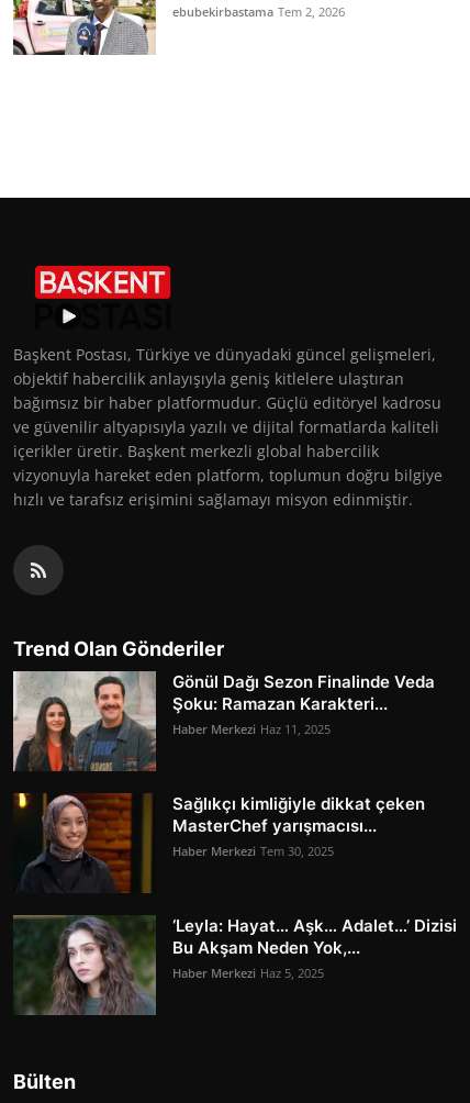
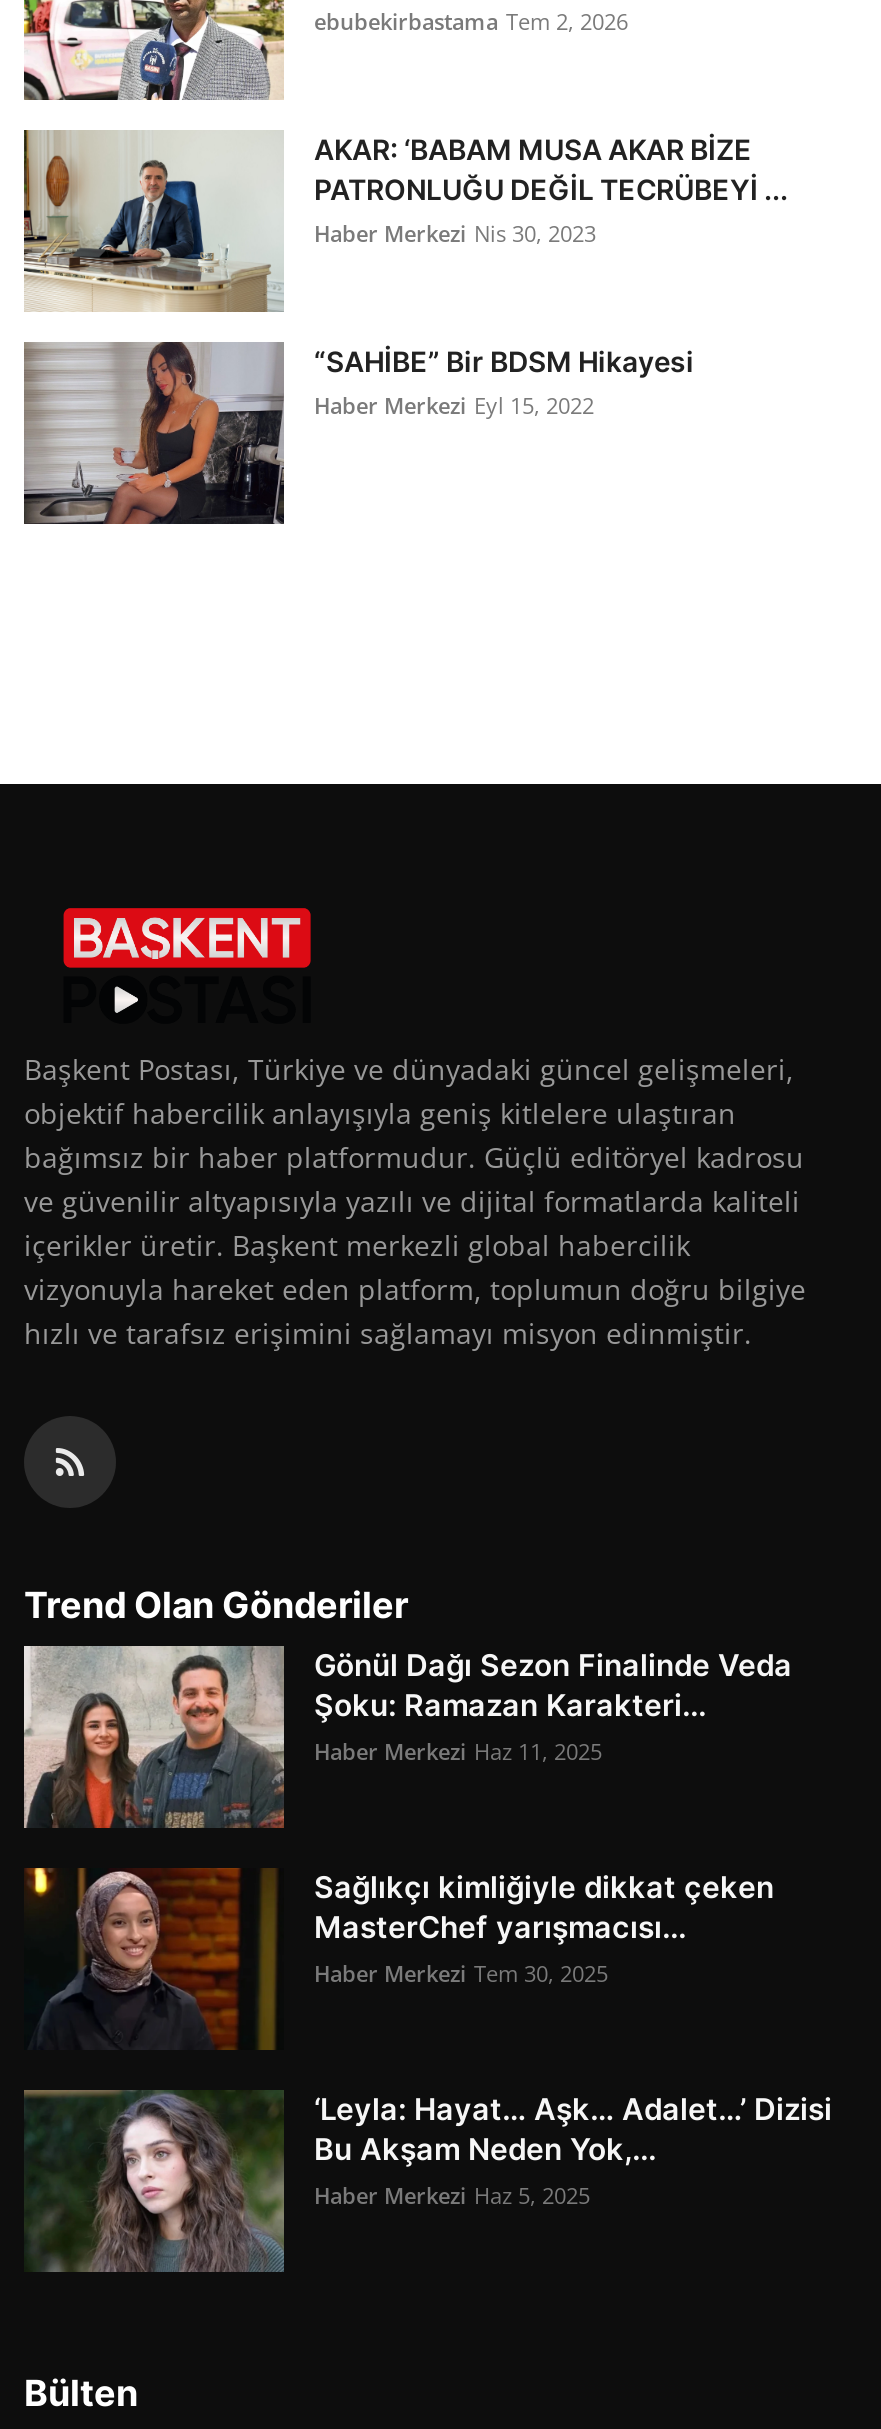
+ [image]
+ AKAR: ‘BABAM MUSA AKAR BİZE
+ PATRONLUĞU DEĞİL TECRÜBEYİ ...
+ Haber Merkezi Nis 30, 2023

+ [image]
+ “SAHİBE” Bir BDSM Hikayesi
+ Haber Merkezi Eyl 15, 2022
